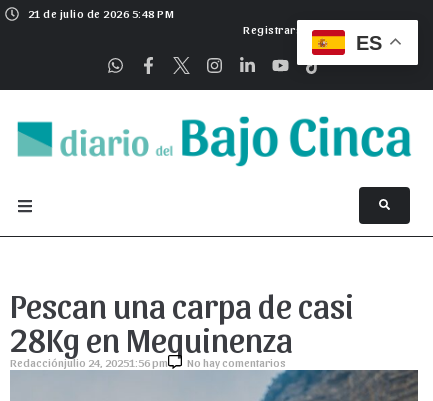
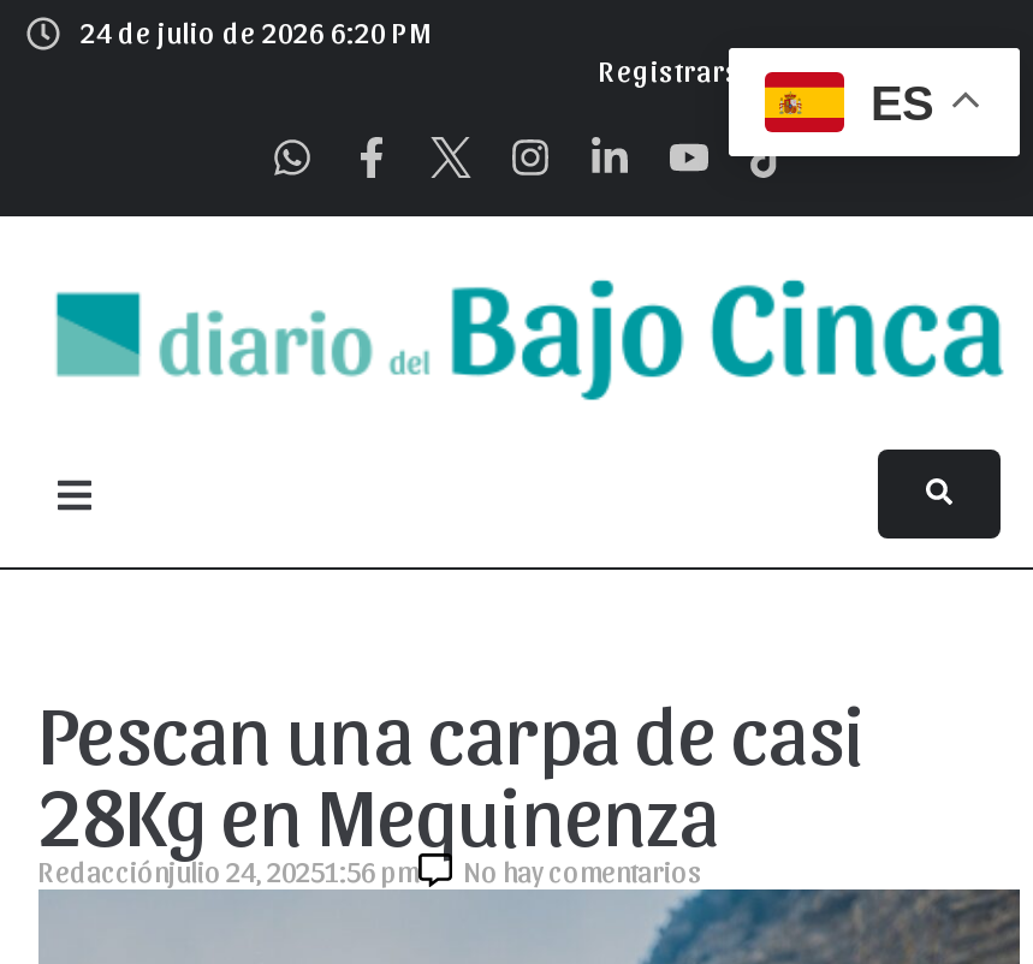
- 21 de julio de 2026 5:48 PM
+ 24 de julio de 2026 6:20 PM
